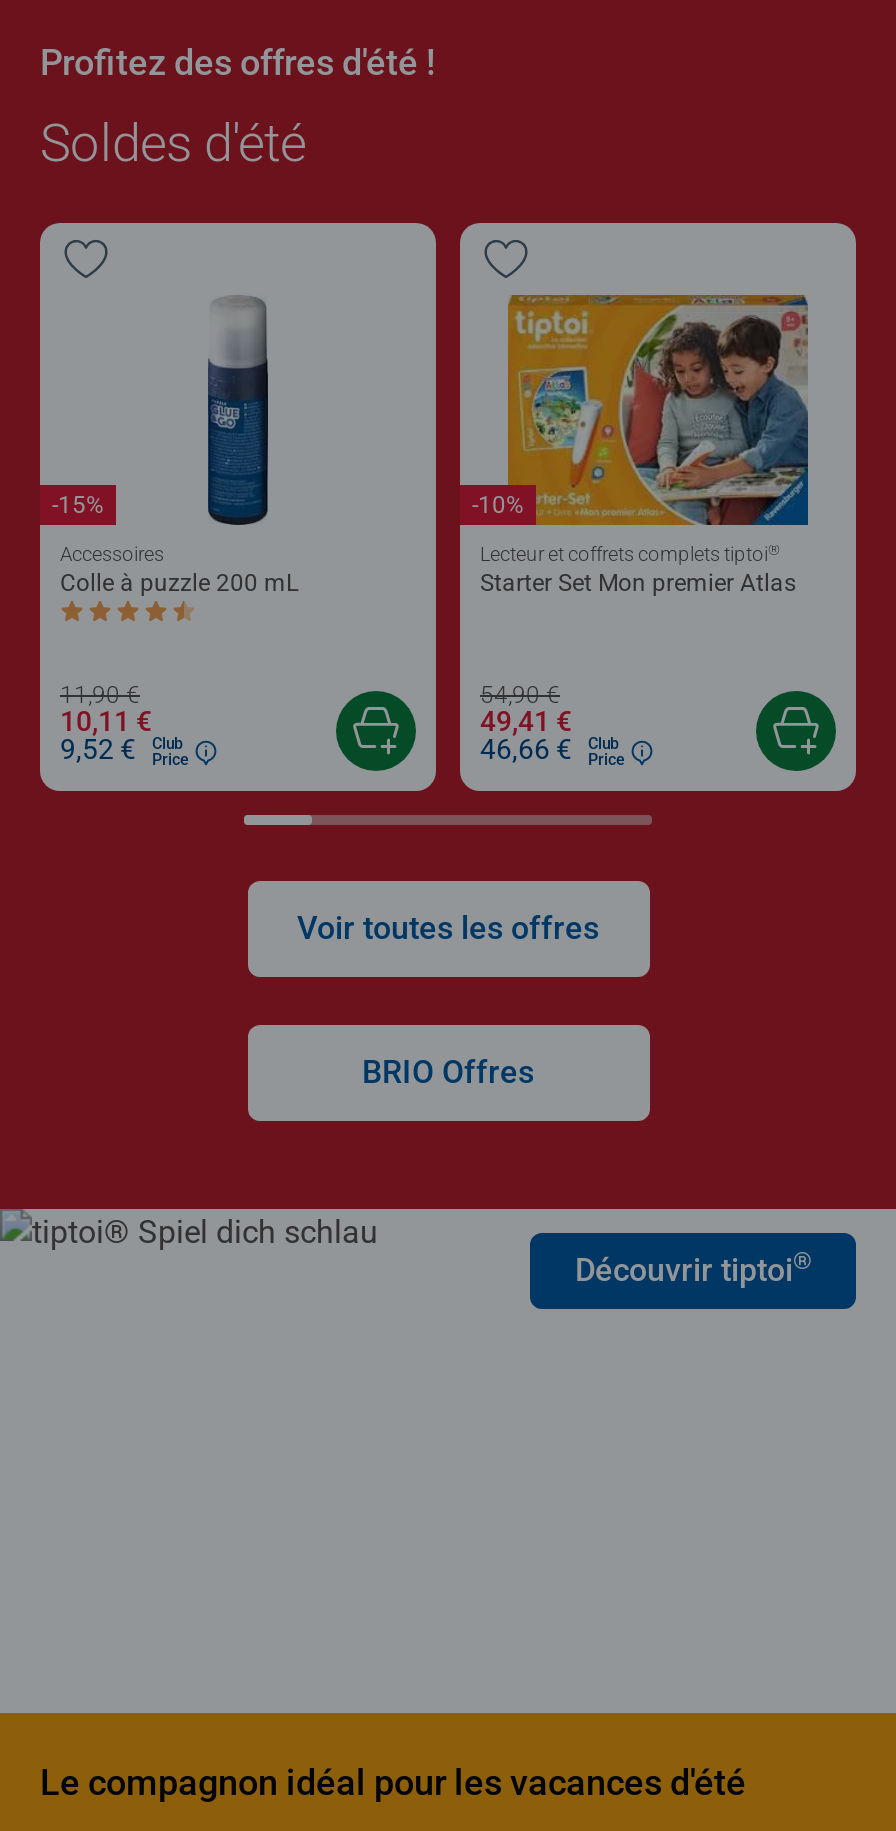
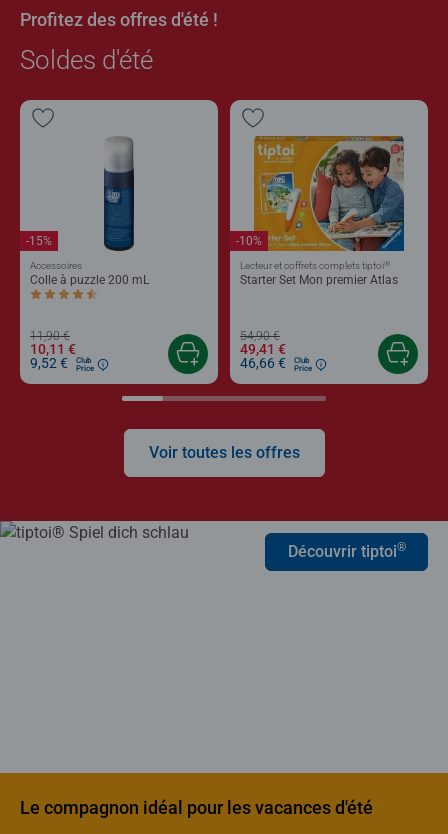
- BRIO Offres
